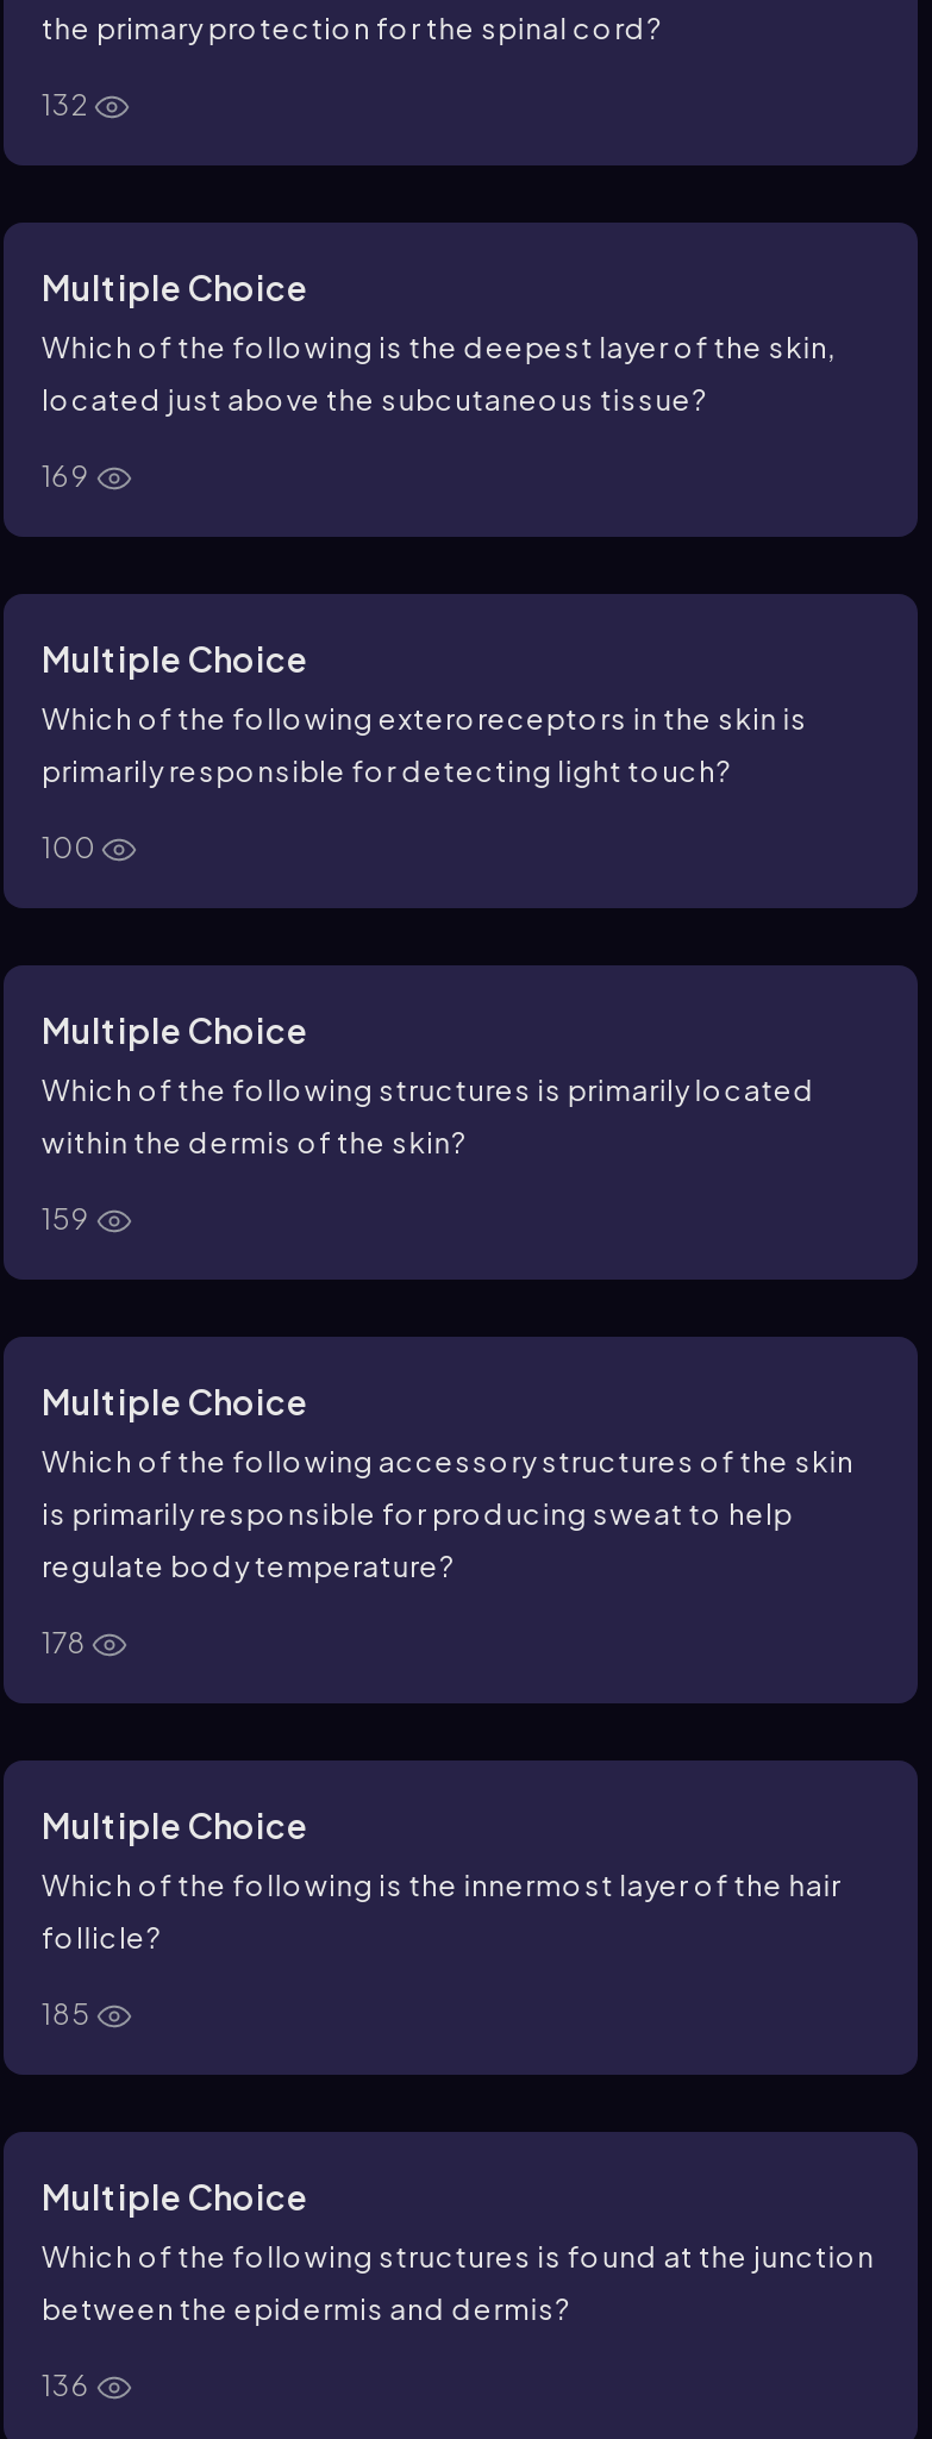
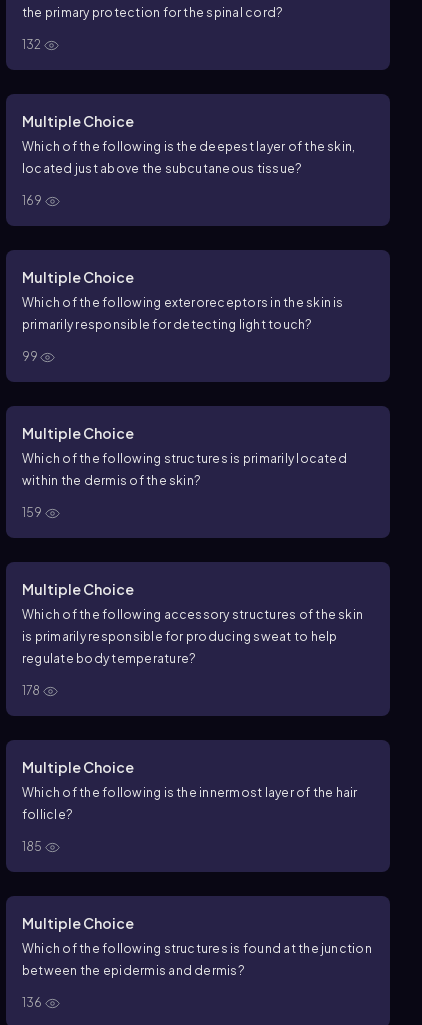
- 100
+ 99
